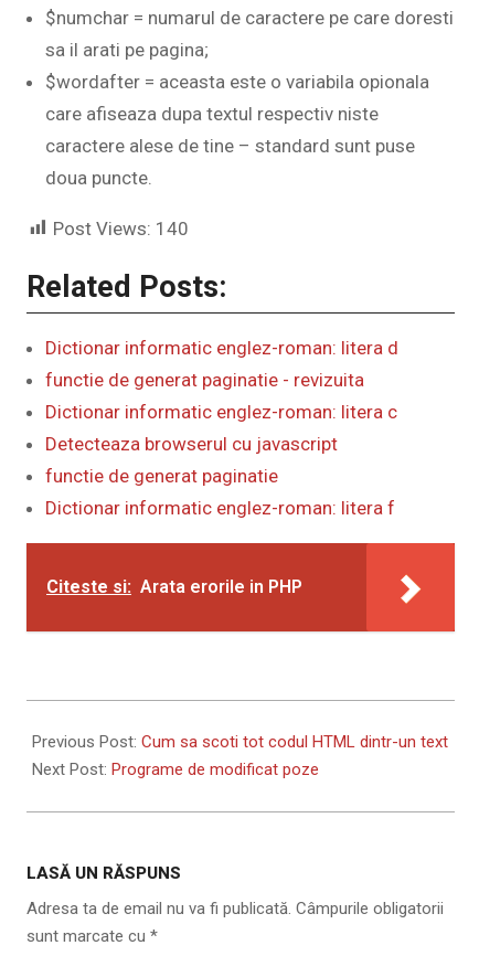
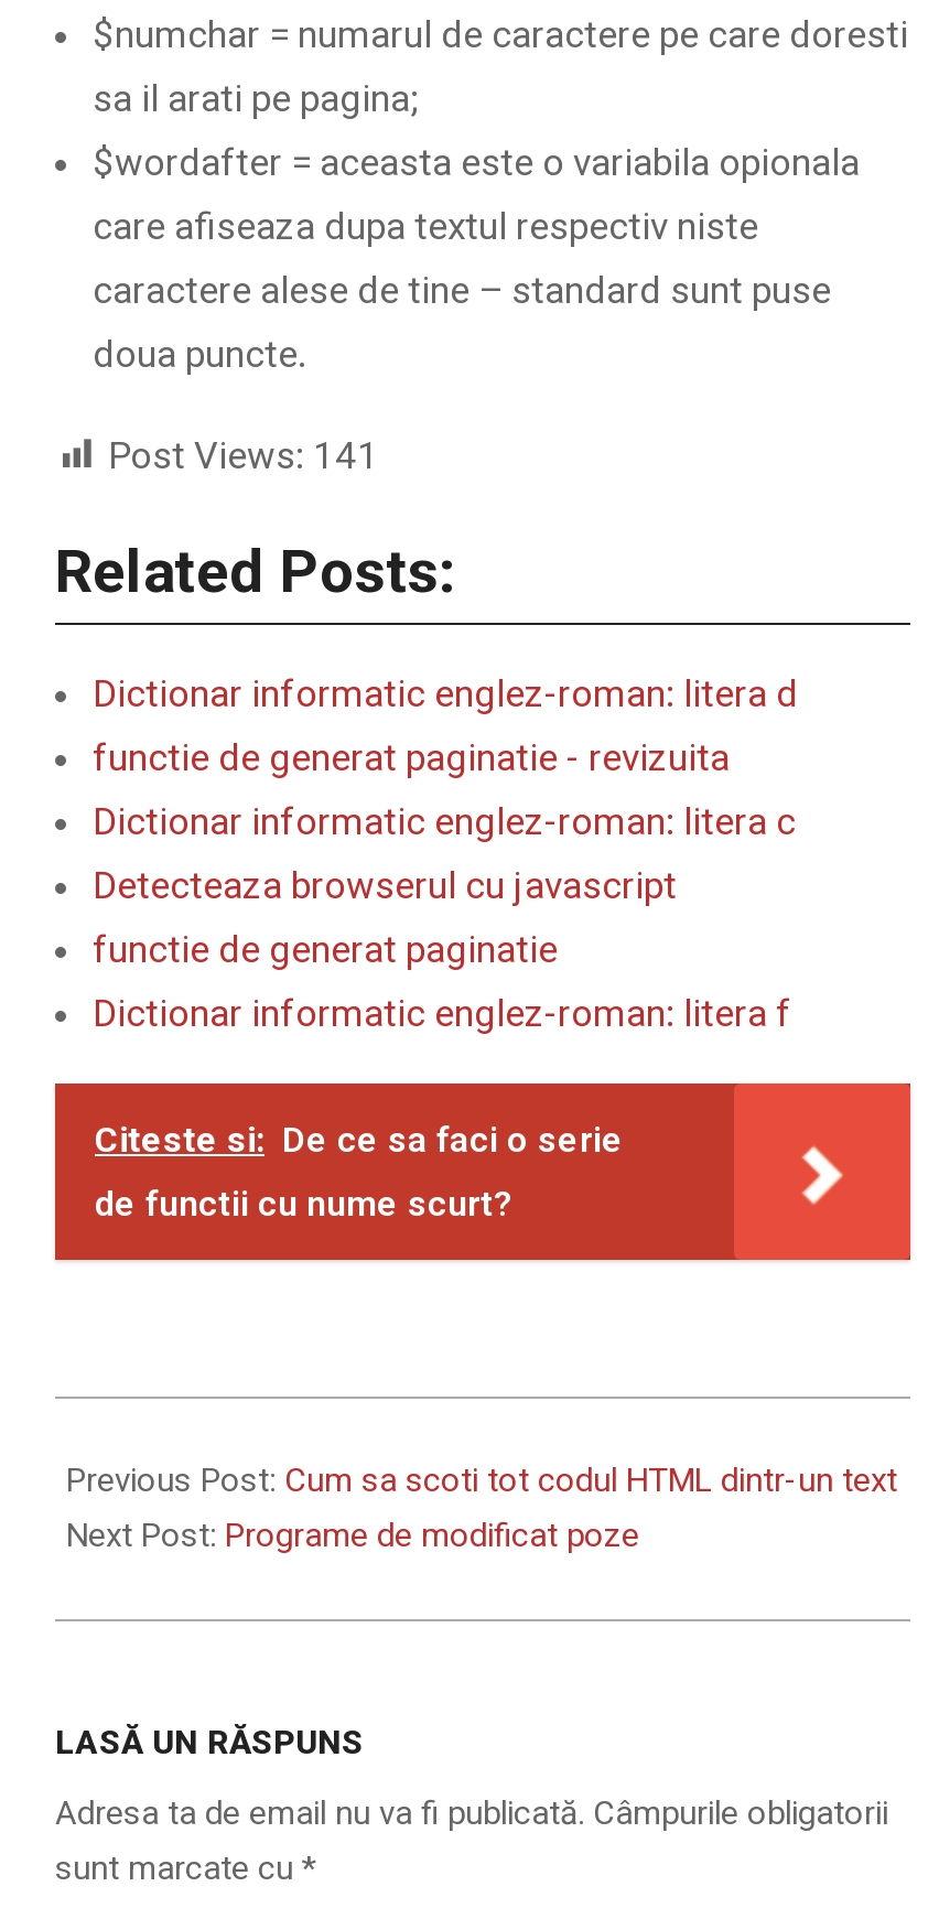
- Post Views: 140
+ Post Views: 141

- Citeste si: Arata erorile in PHP
+ Citeste si: De ce sa faci o serie
+ de functii cu nume scurt?
